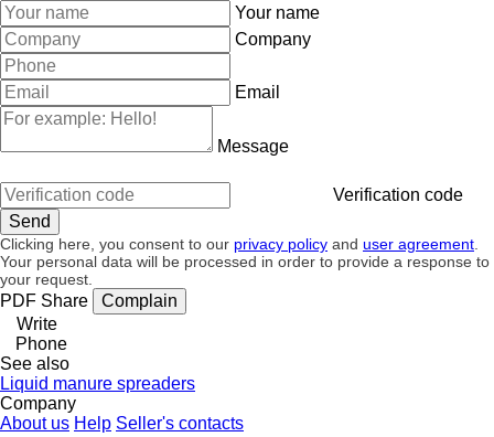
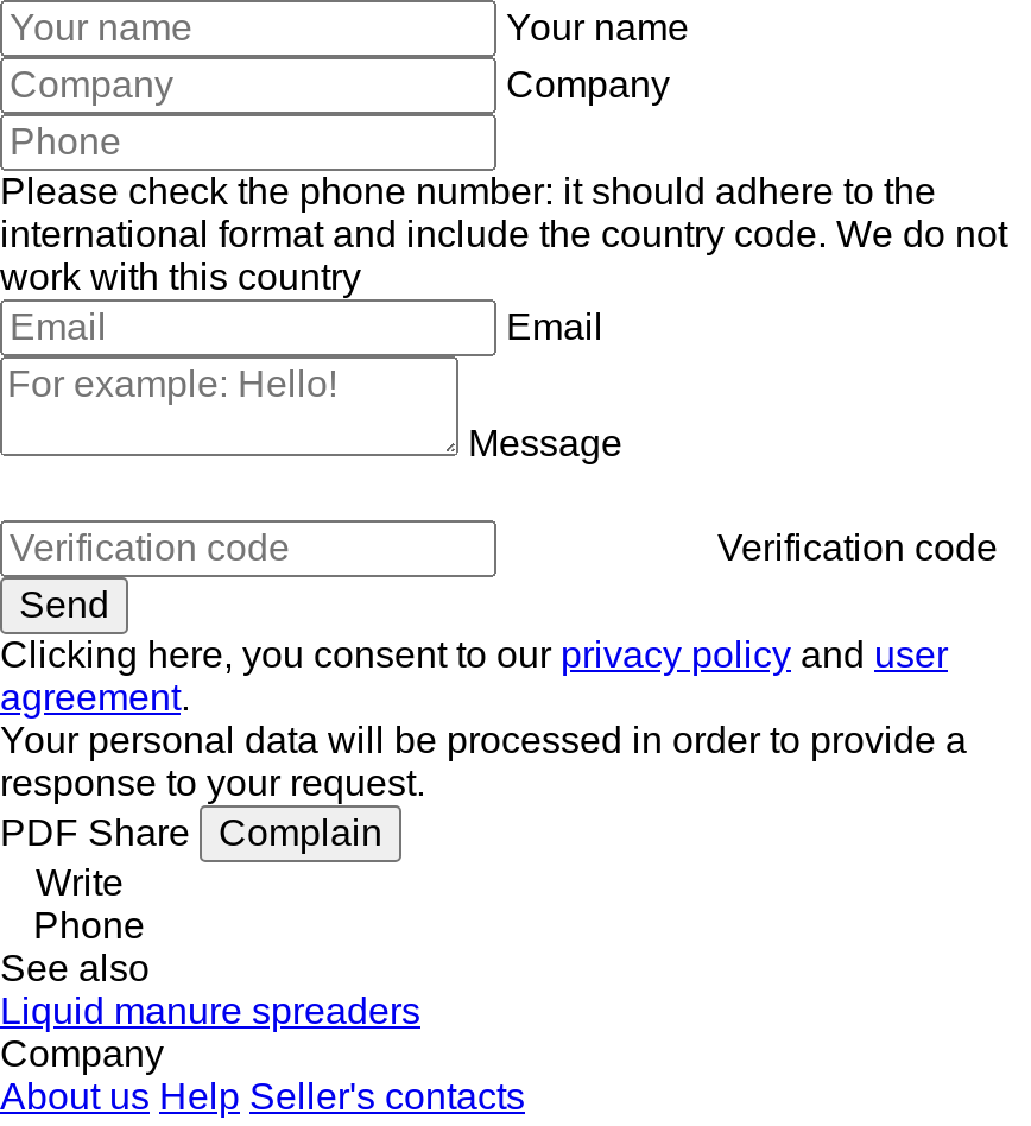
+ Please check the phone number: it should adhere to the
+ international format and include the country code. We do not
+ work with this country
